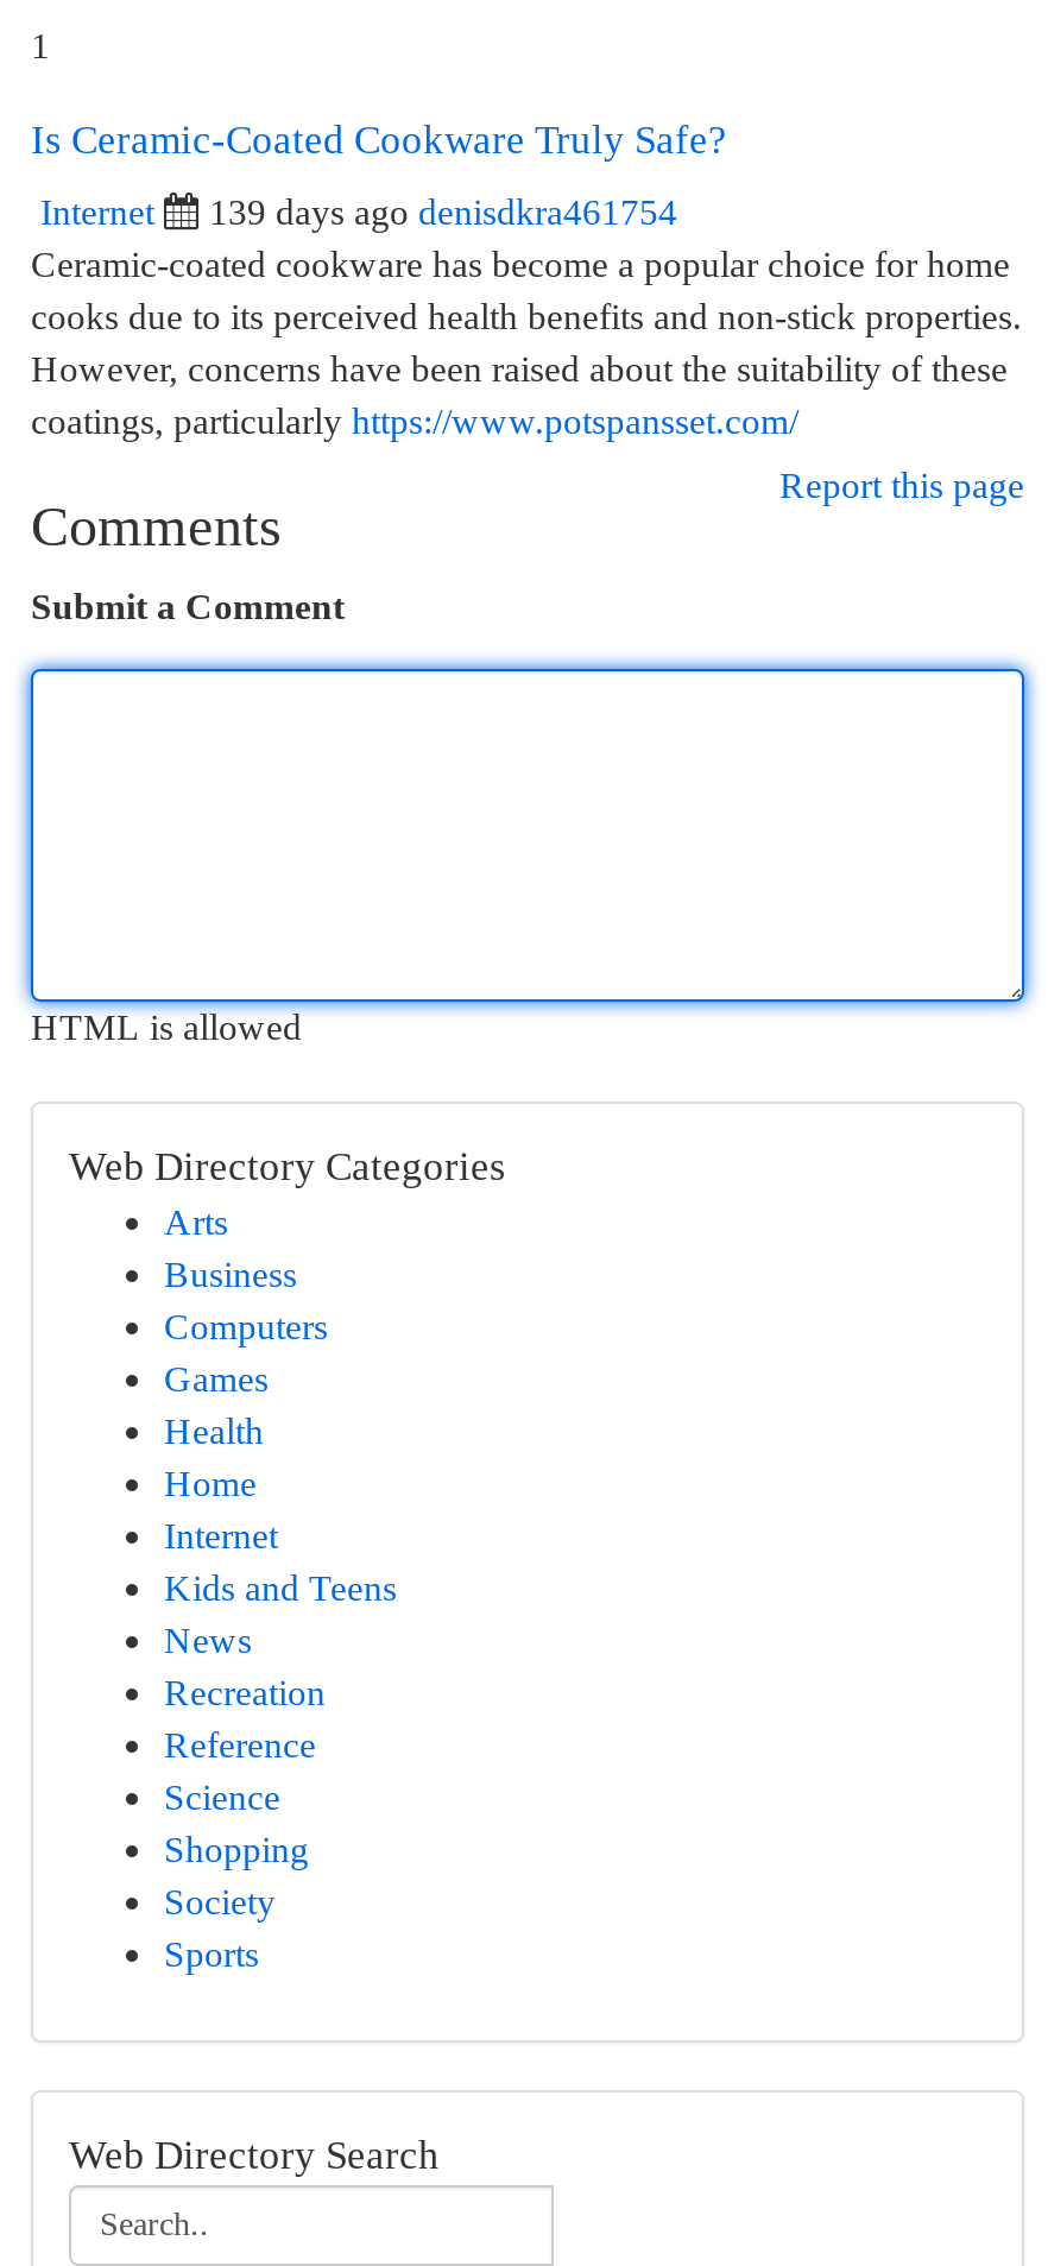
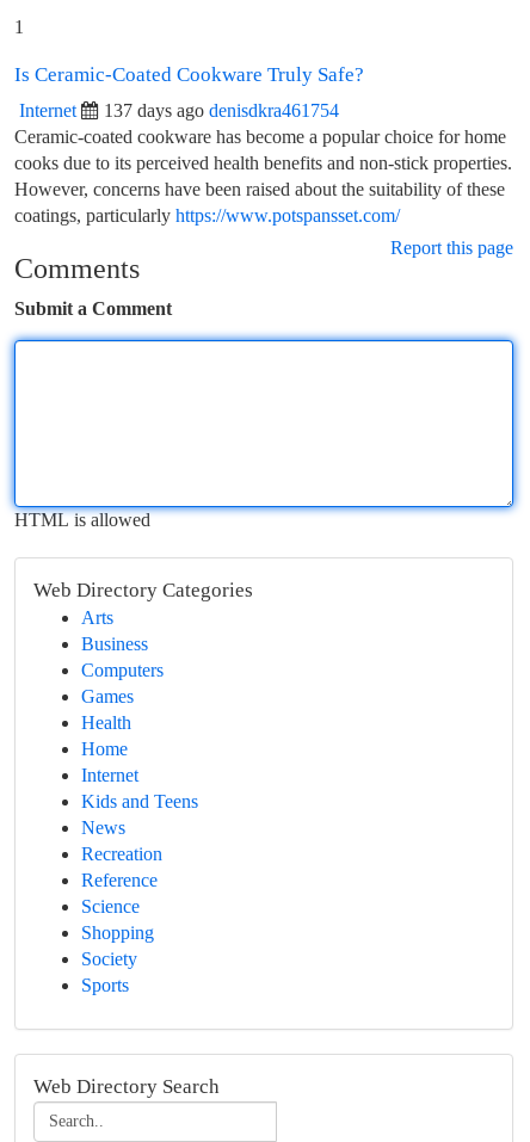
- 139 days ago denisdkra461754
+ 137 days ago denisdkra461754
